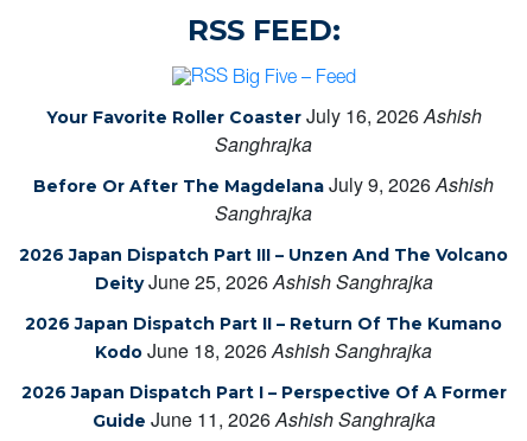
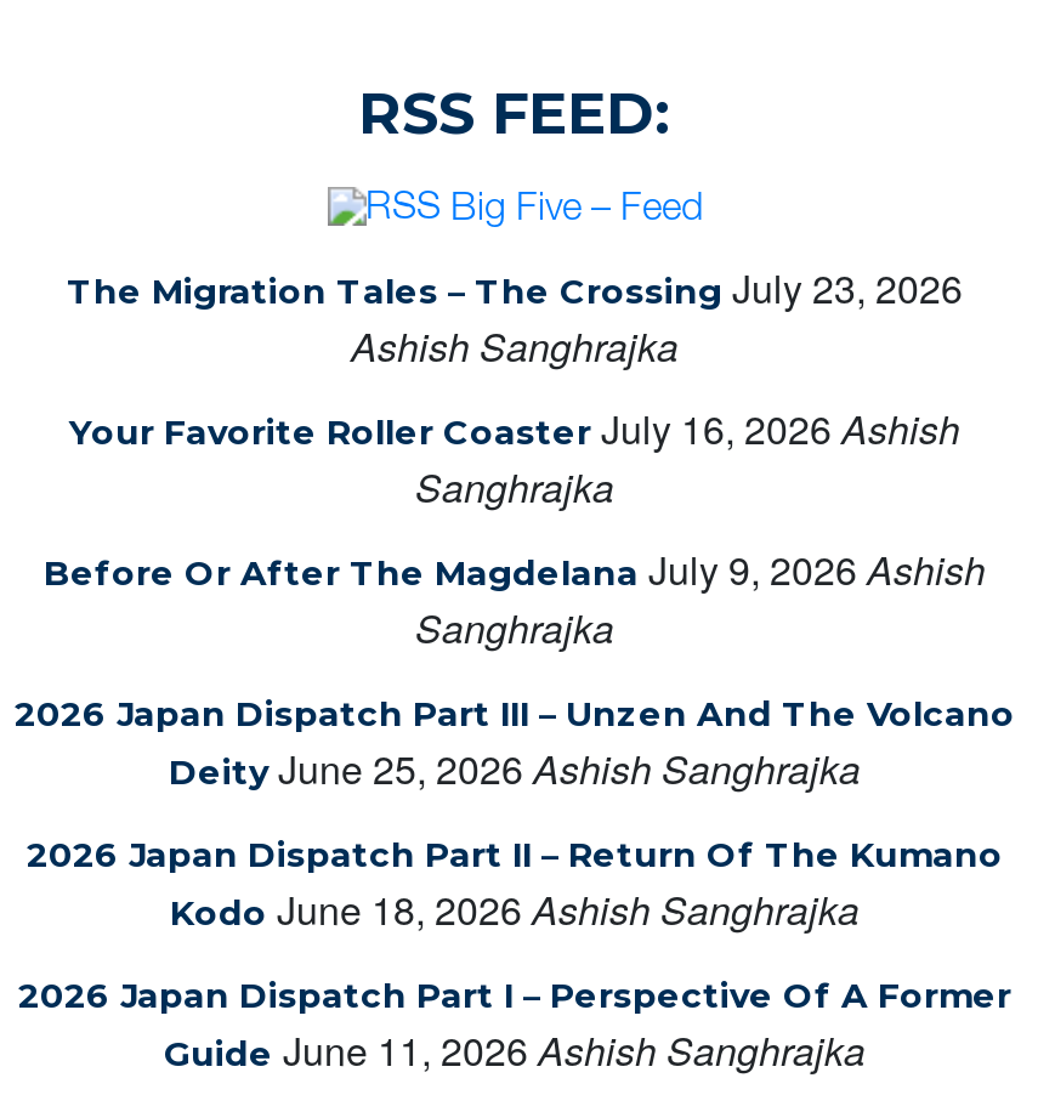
+ The Migration Tales – The Crossing July 23, 2026
+ Ashish Sanghrajka
